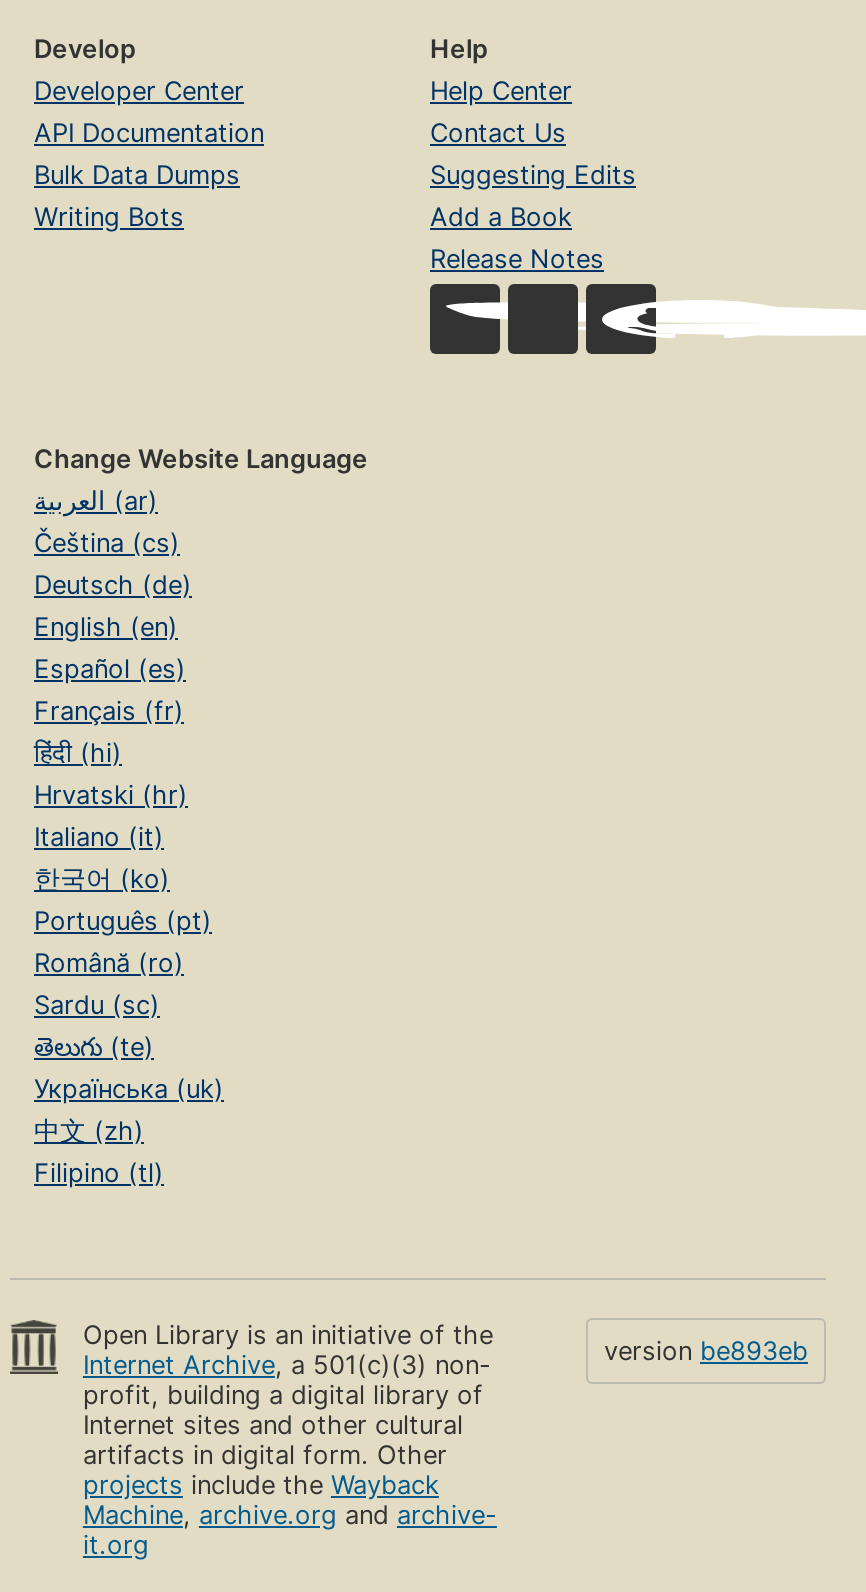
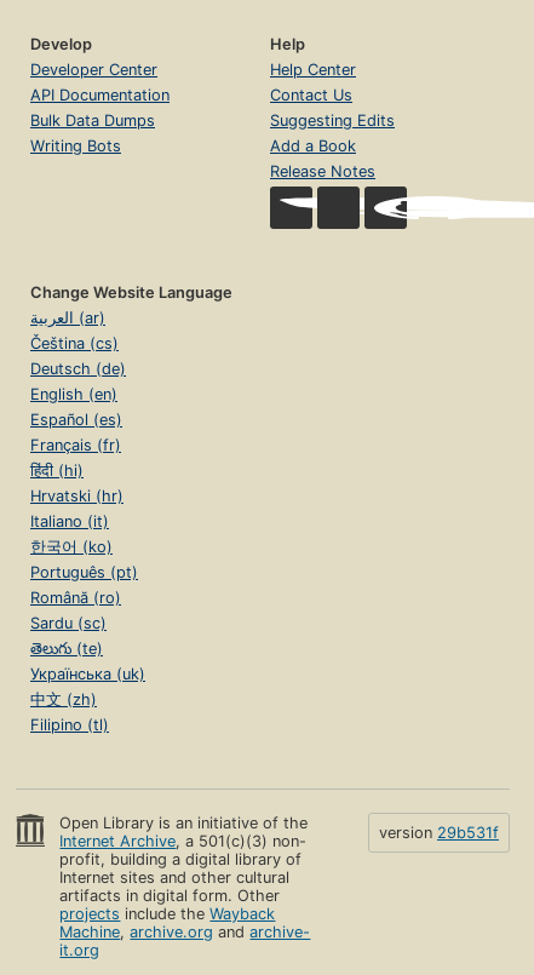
- version be893eb
+ version 29b531f
